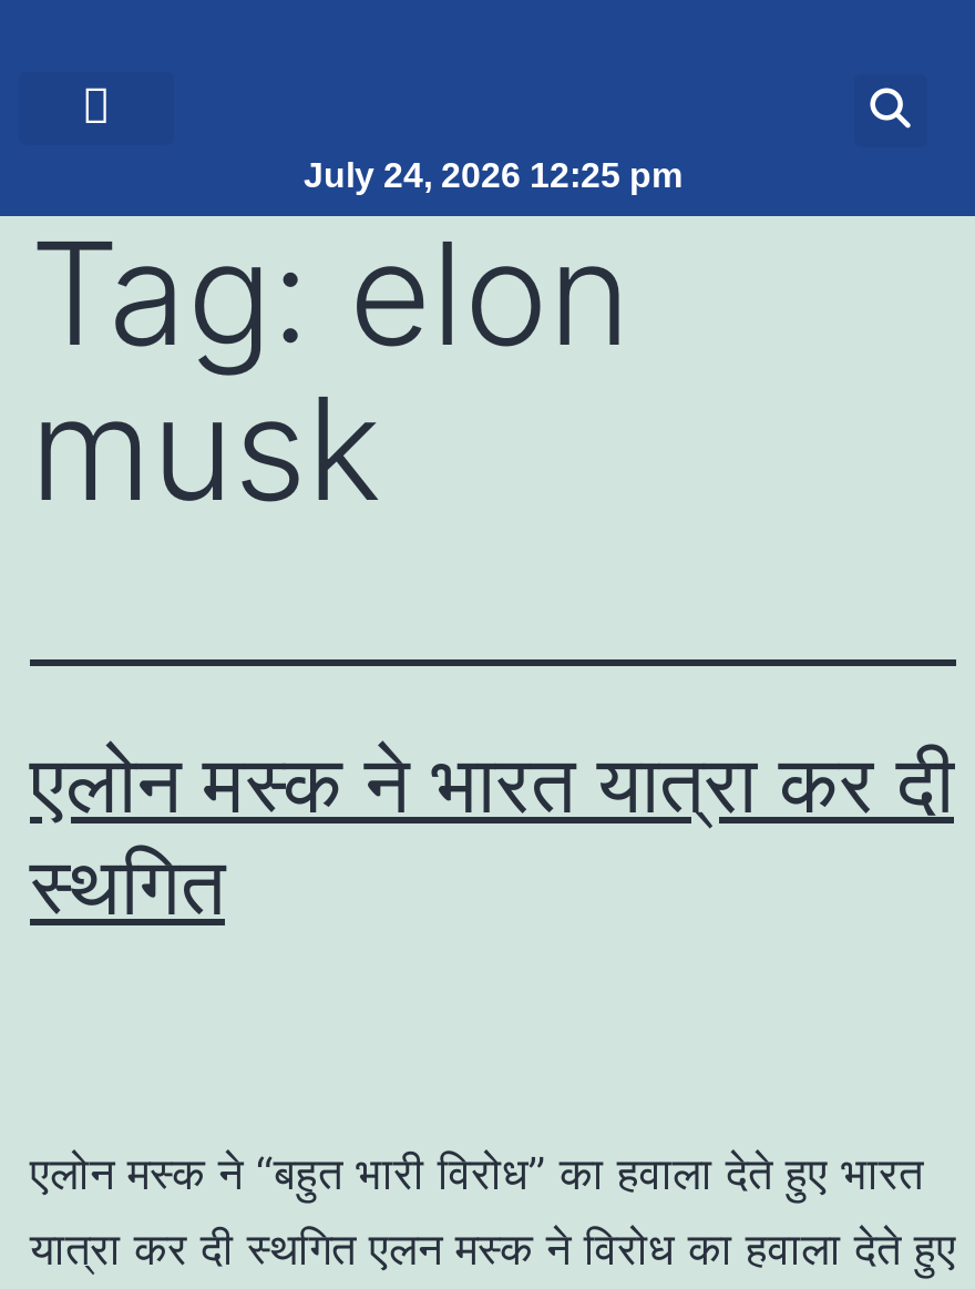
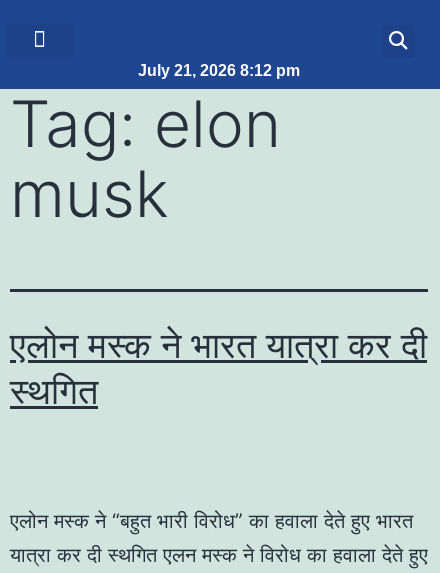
- July 24, 2026 12:25 pm
+ July 21, 2026 8:12 pm
